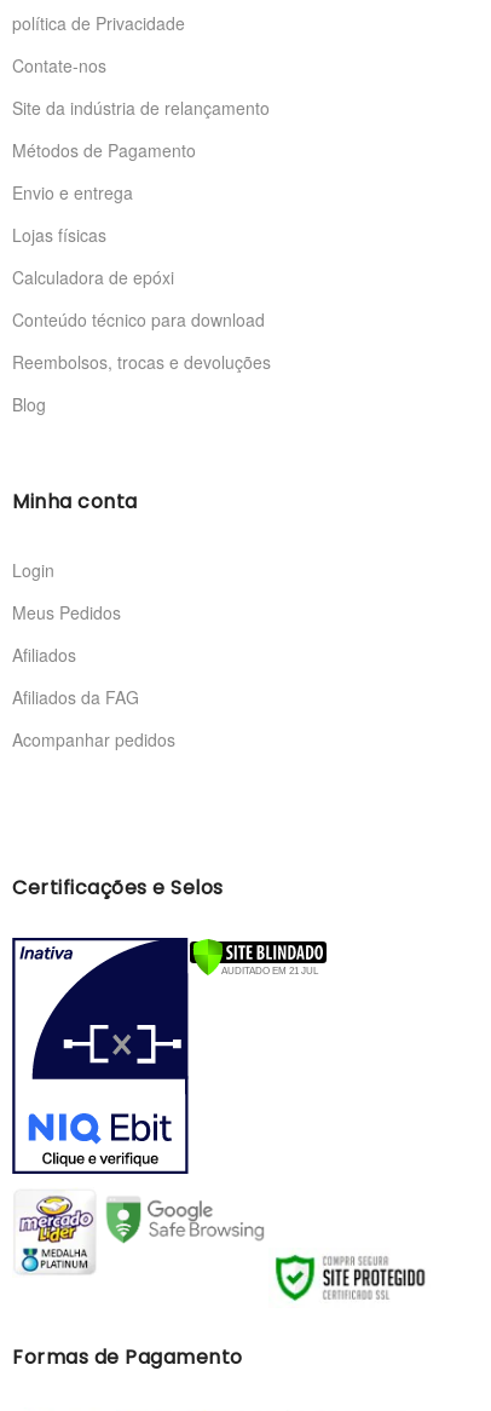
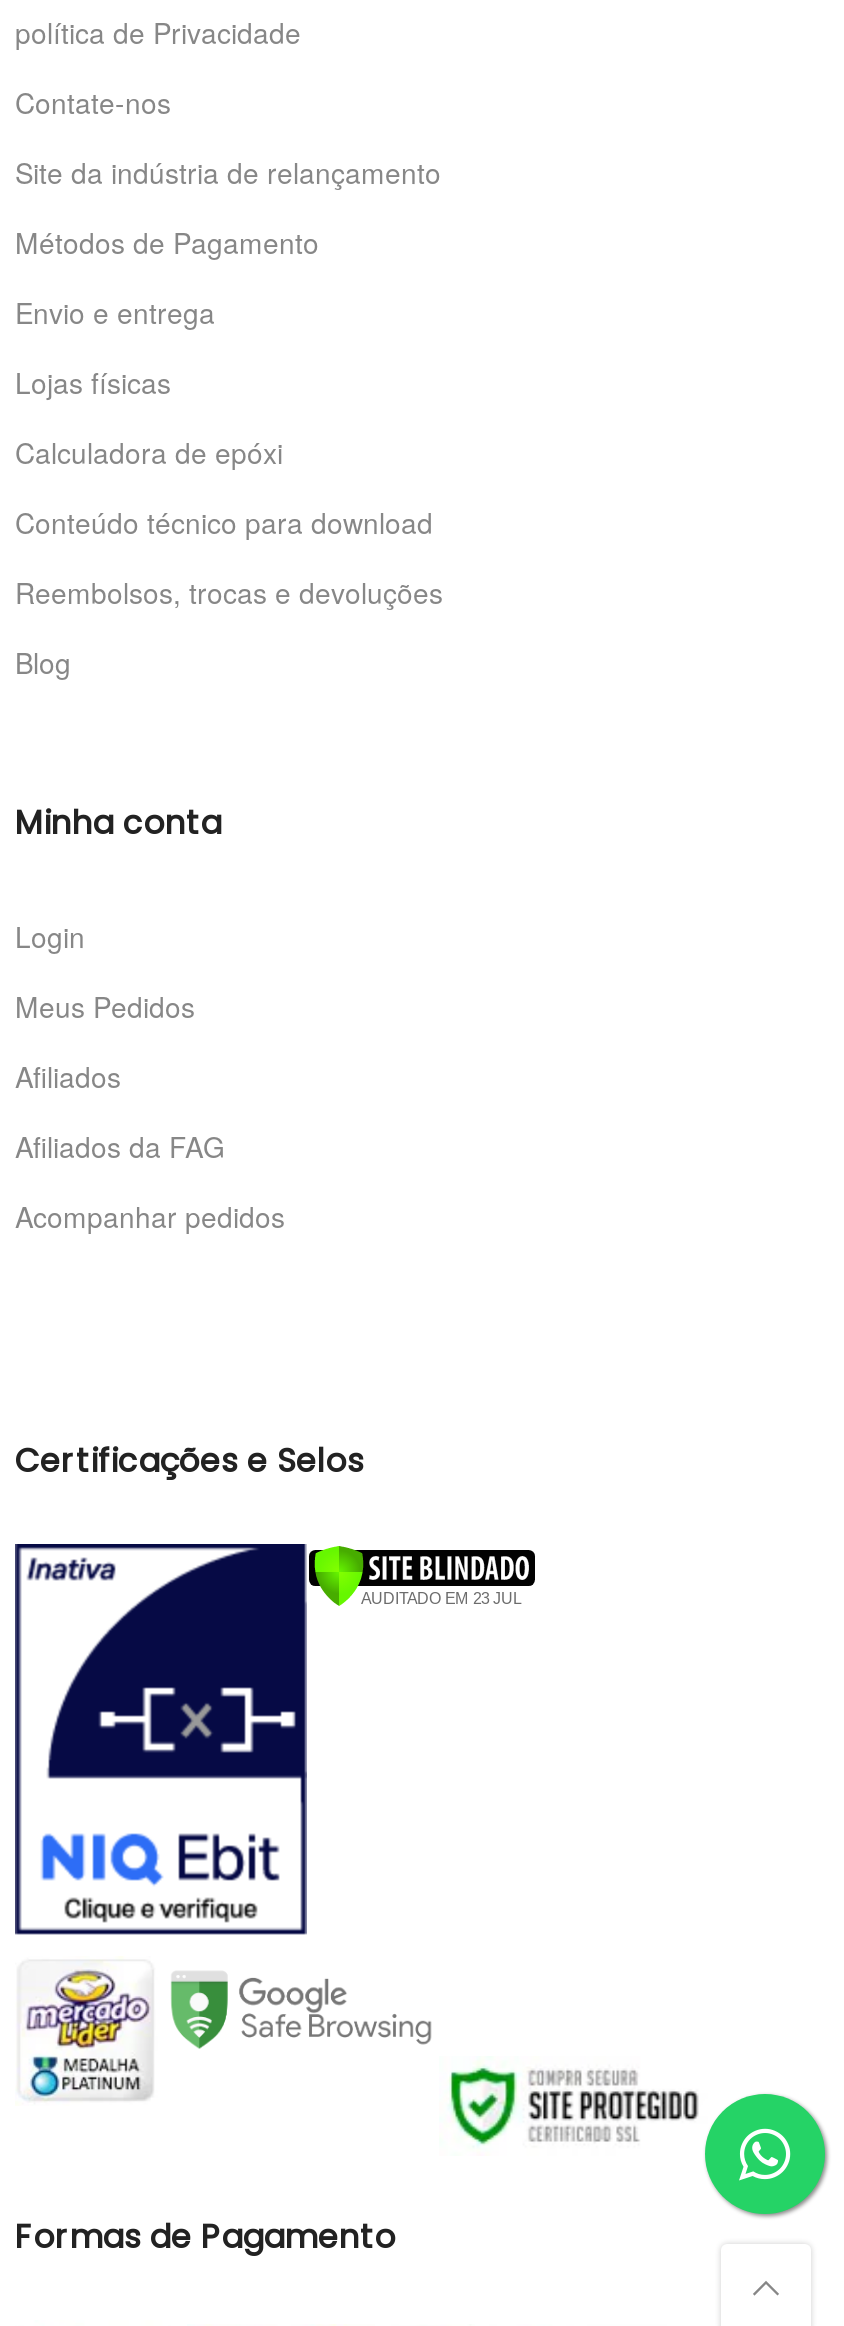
+ [image]
